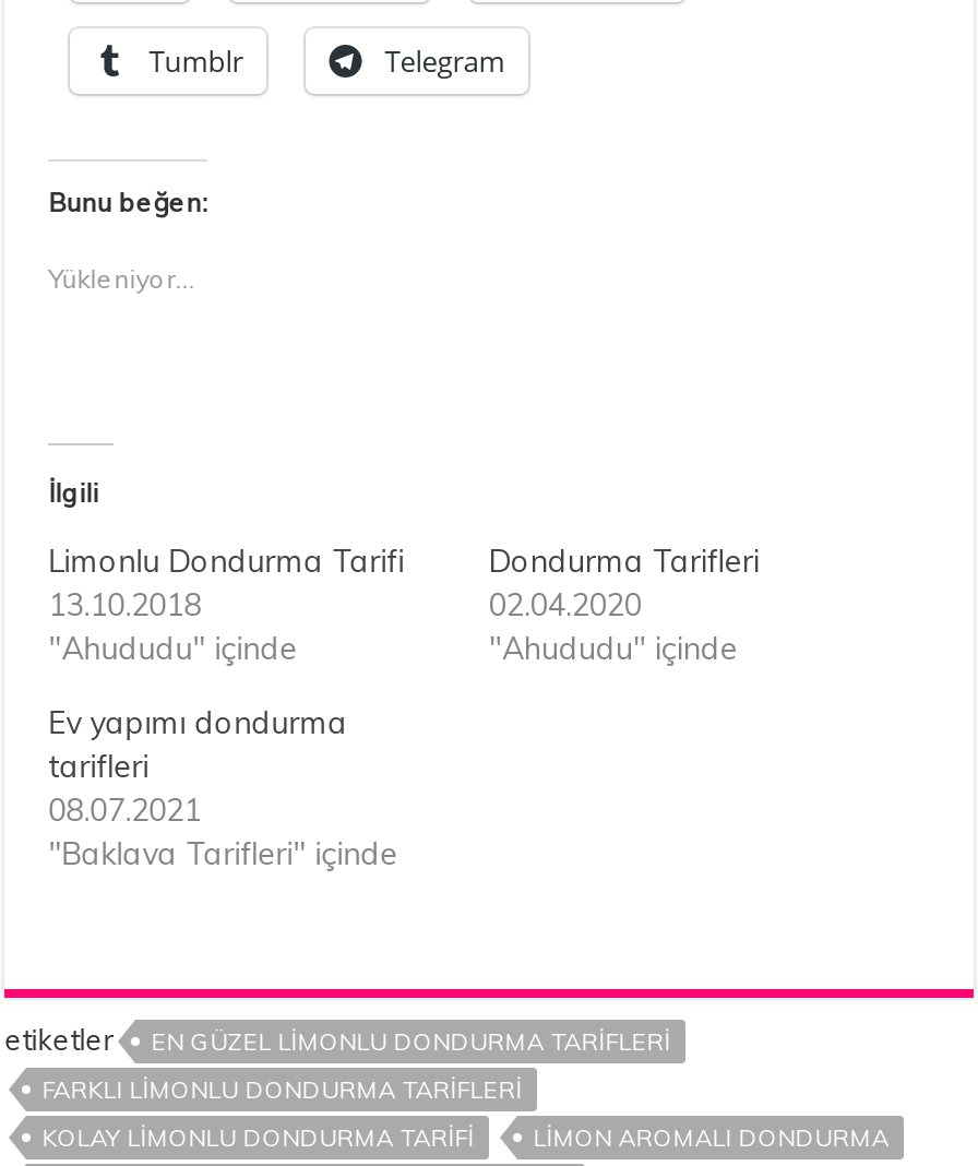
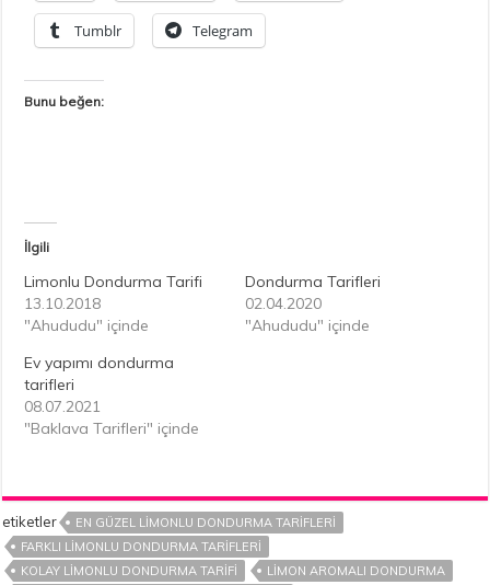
- Yükleniyor...
